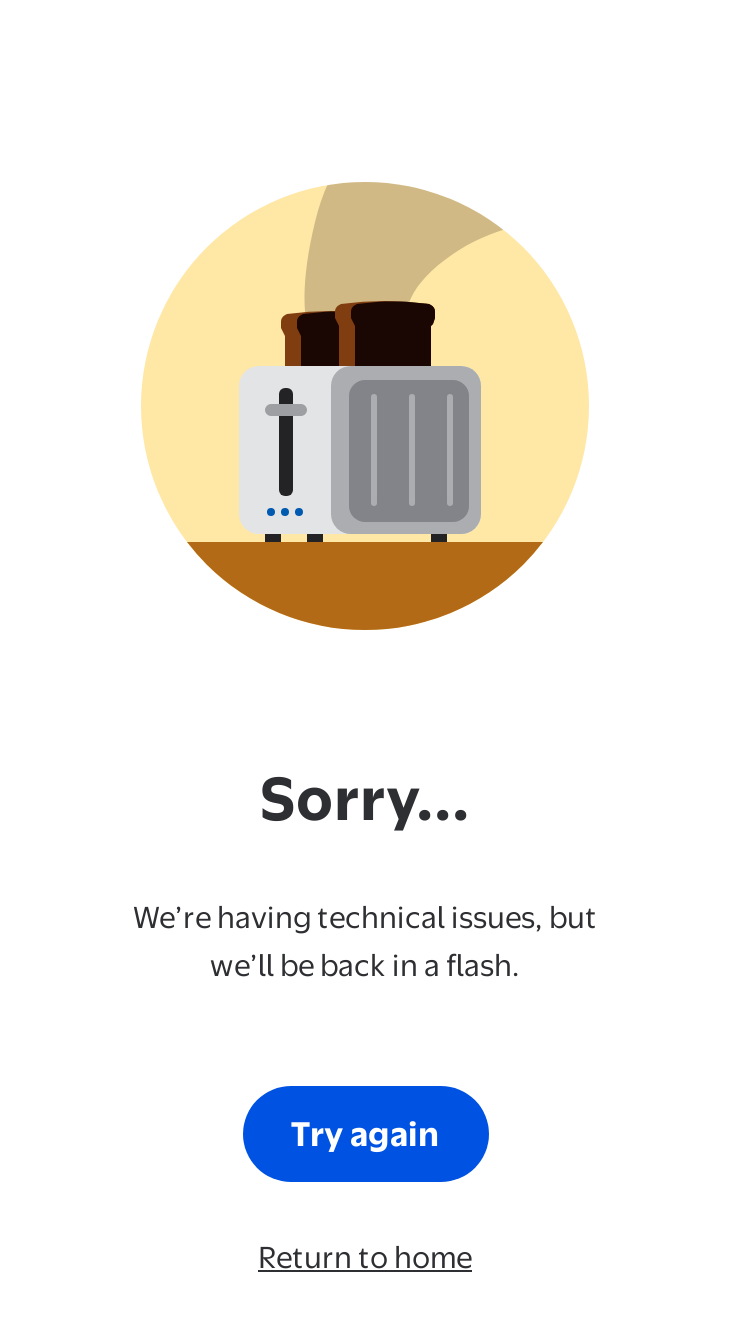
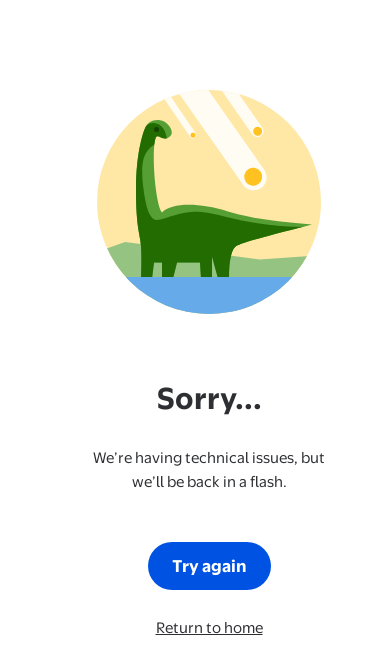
- [image]
+ [image]
